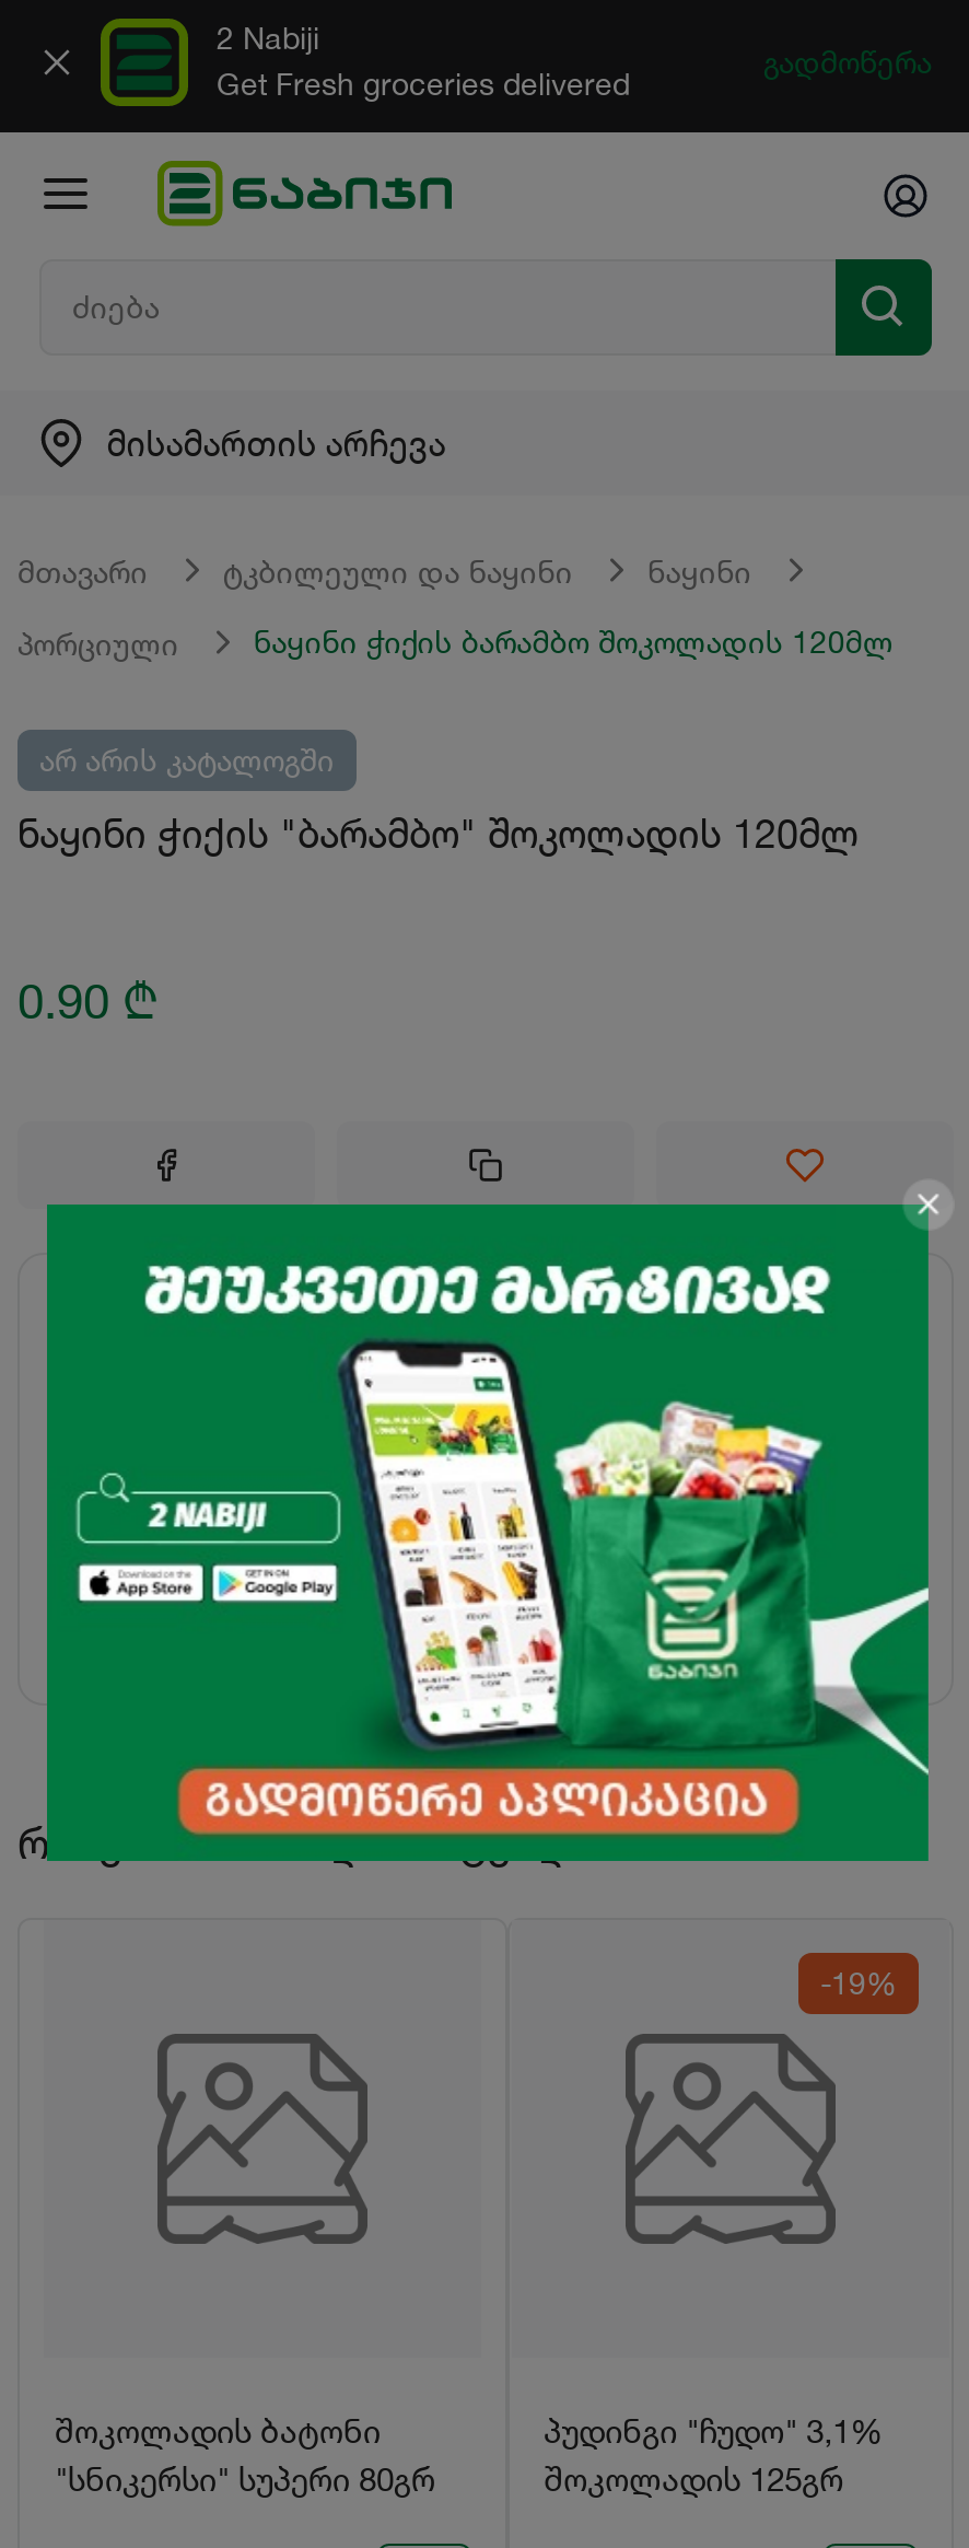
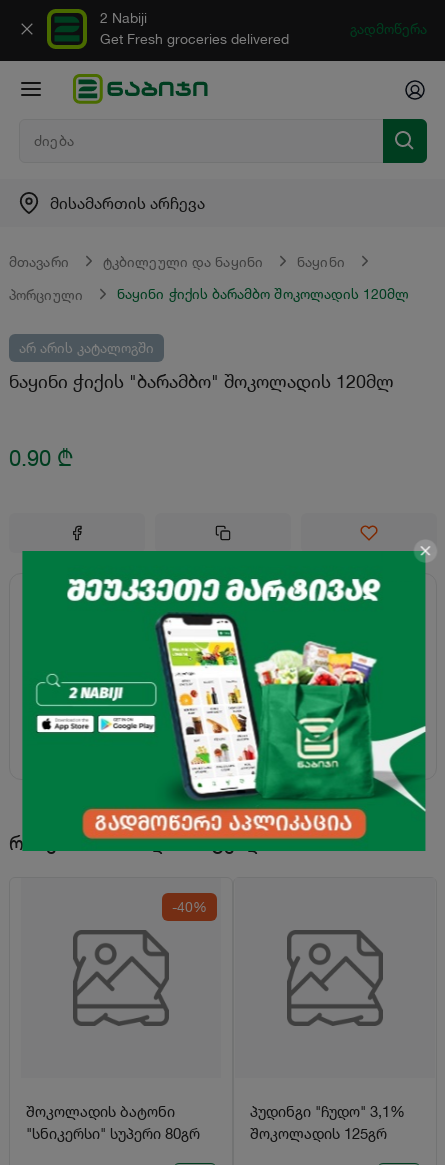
+ -40%

- -19%
